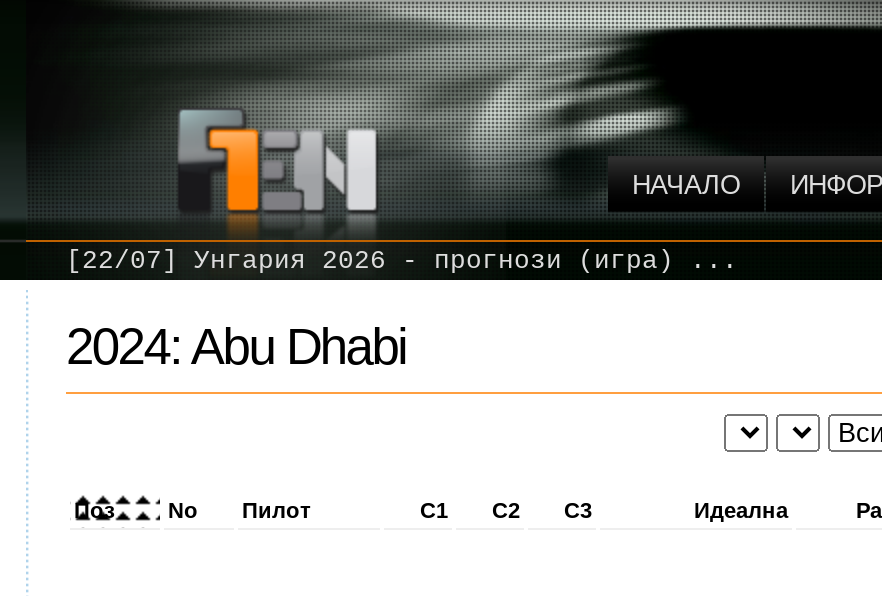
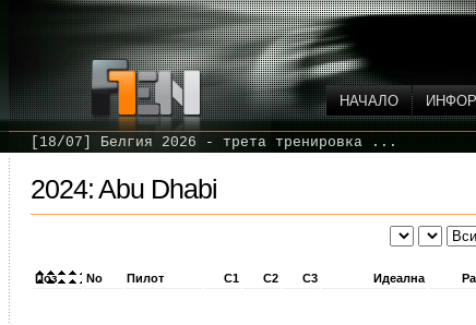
- [22/07] Унгария 2026 - прогнози (игра) ...
+ [18/07] Белгия 2026 - трета тренировка ...
